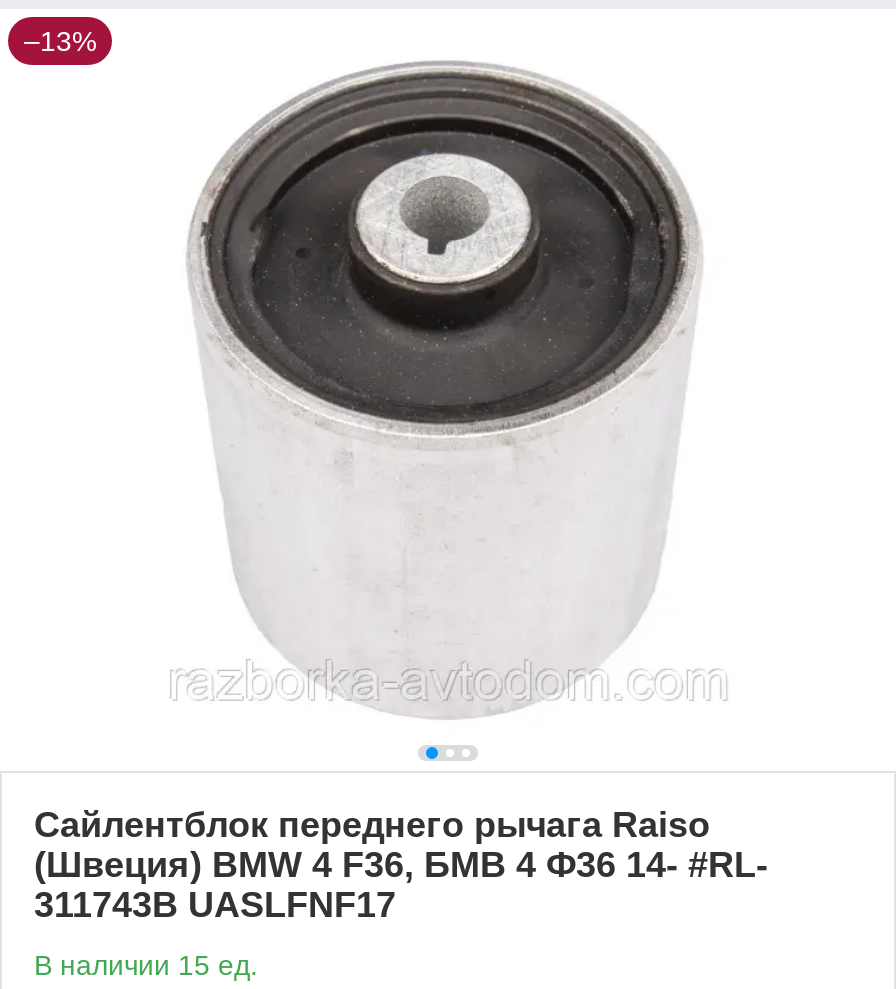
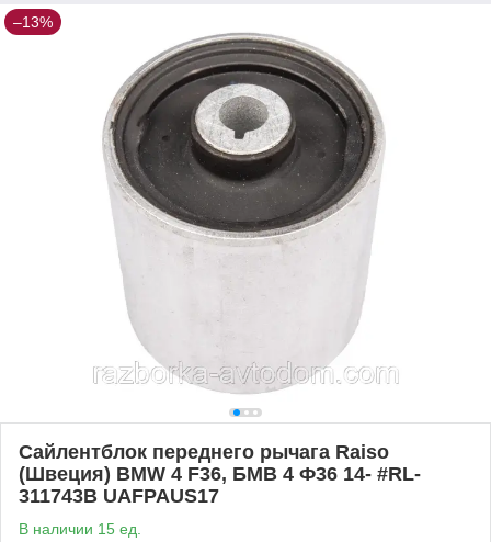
- 311743B UASLFNF17
+ 311743B UAFPAUS17
